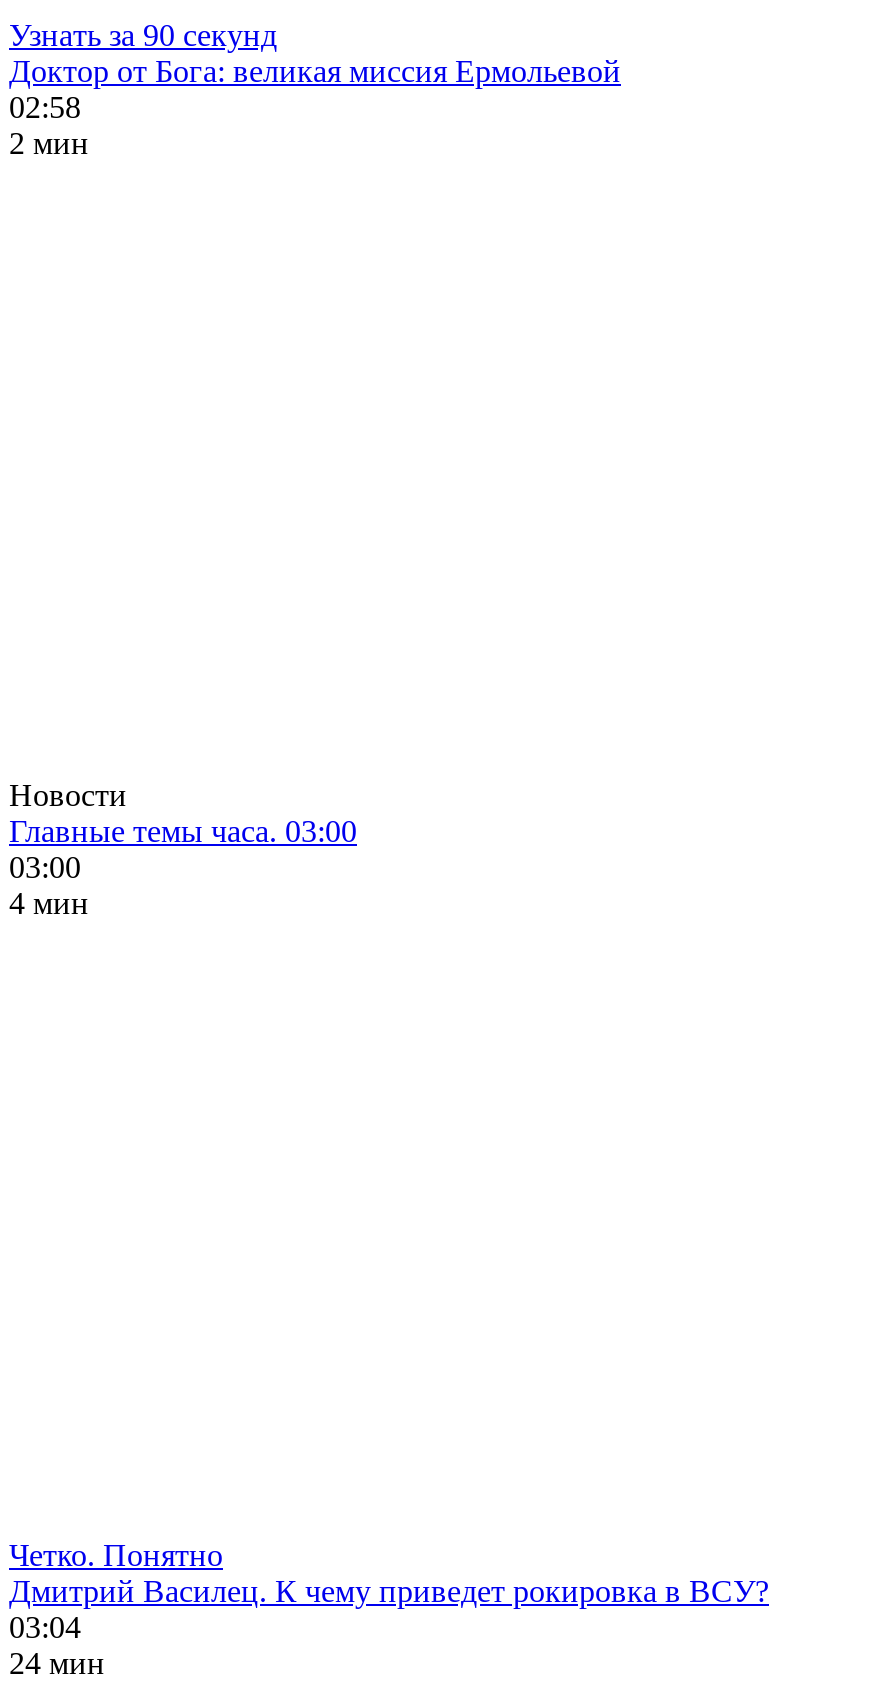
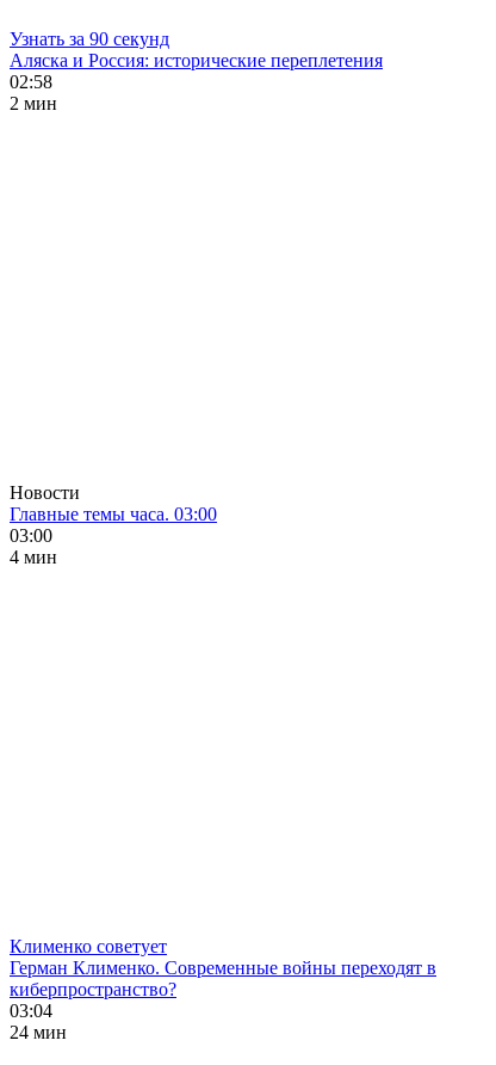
- Доктор от Бога: великая миссия Ермольевой
+ Аляска и Россия: исторические переплетения

- Четко. Понятно
- Дмитрий Василец. К чему приведет рокировка в ВСУ?
+ Клименко советует
+ Герман Клименко. Современные войны переходят в
+ киберпространство?
